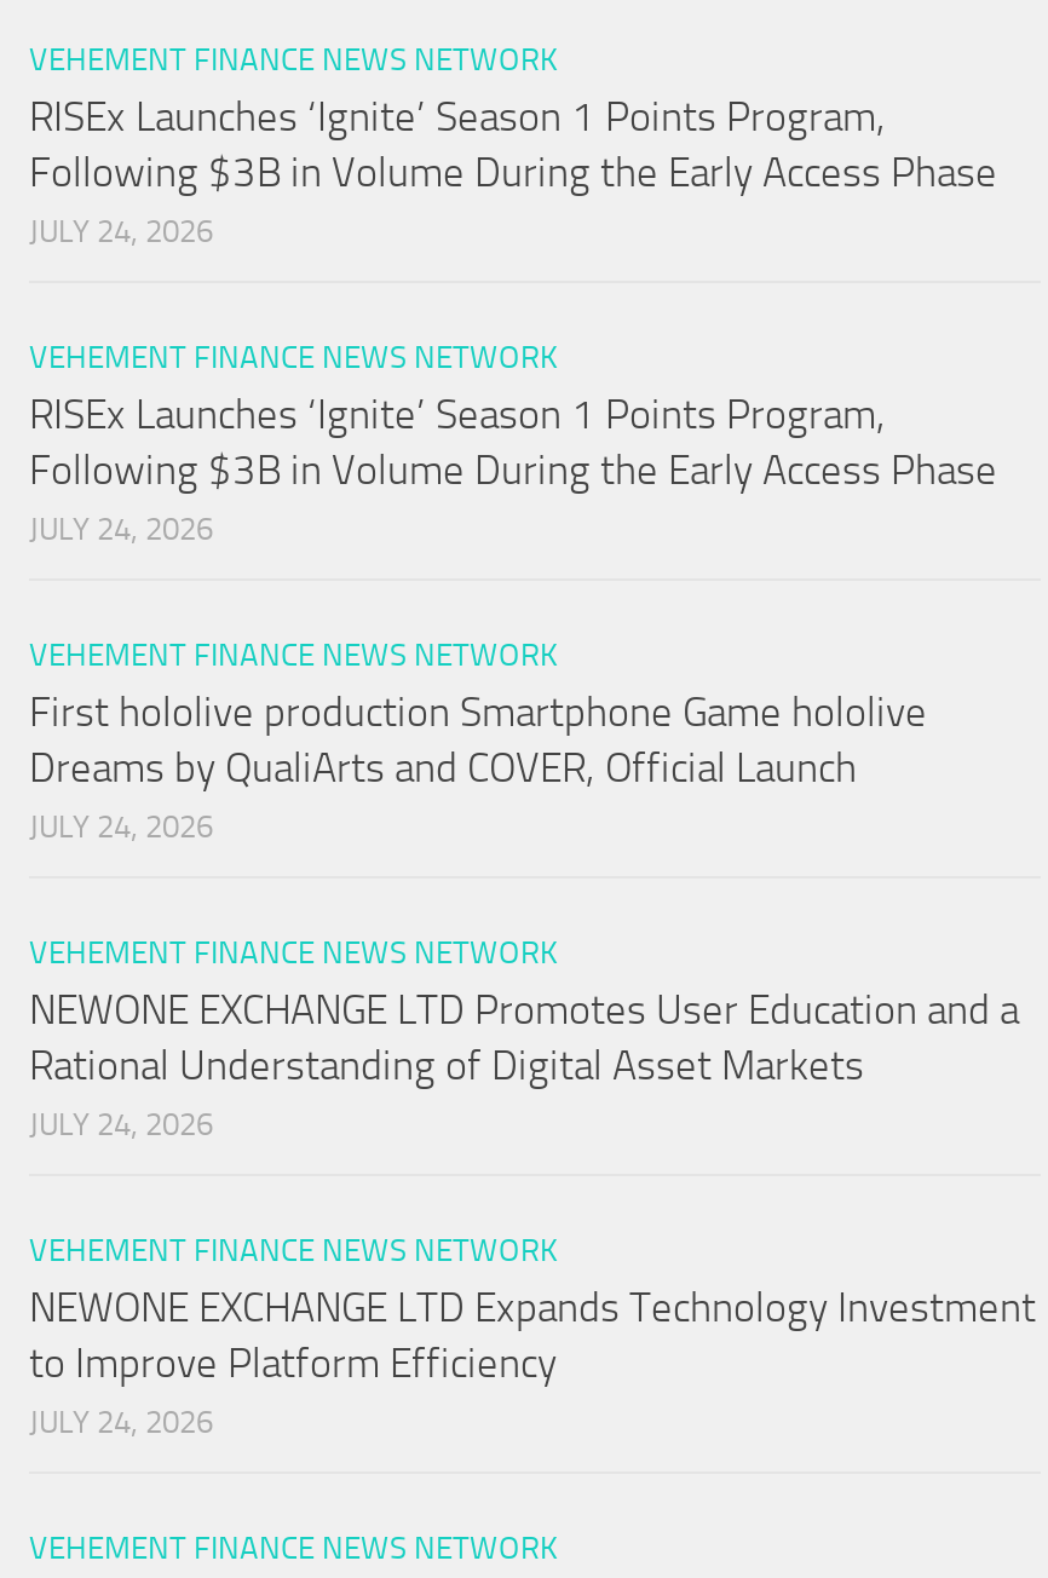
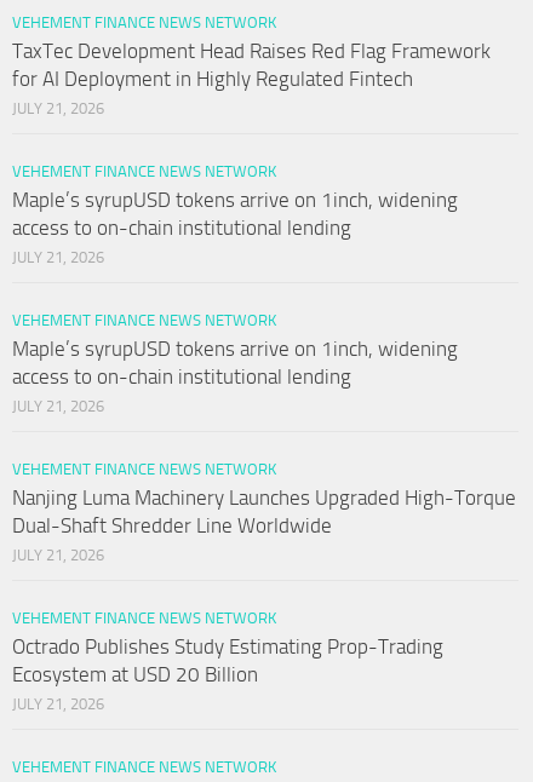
- RISEx Launches ‘Ignite’ Season 1 Points Program,
- Following $3B in Volume During the Early Access Phase
- JULY 24, 2026
+ TaxTec Development Head Raises Red Flag Framework
+ for AI Deployment in Highly Regulated Fintech
+ JULY 21, 2026

- RISEx Launches ‘Ignite’ Season 1 Points Program,
- Following $3B in Volume During the Early Access Phase
- JULY 24, 2026
+ Maple’s syrupUSD tokens arrive on 1inch, widening
+ access to on-chain institutional lending
+ JULY 21, 2026

- First hololive production Smartphone Game hololive
- Dreams by QualiArts and COVER, Official Launch
- JULY 24, 2026
+ Maple’s syrupUSD tokens arrive on 1inch, widening
+ access to on-chain institutional lending
+ JULY 21, 2026

- NEWONE EXCHANGE LTD Promotes User Education and a
- Rational Understanding of Digital Asset Markets
- JULY 24, 2026
+ Nanjing Luma Machinery Launches Upgraded High-Torque
+ Dual-Shaft Shredder Line Worldwide
+ JULY 21, 2026

- NEWONE EXCHANGE LTD Expands Technology Investment
- to Improve Platform Efficiency
- JULY 24, 2026
+ Octrado Publishes Study Estimating Prop-Trading
+ Ecosystem at USD 20 Billion
+ JULY 21, 2026
